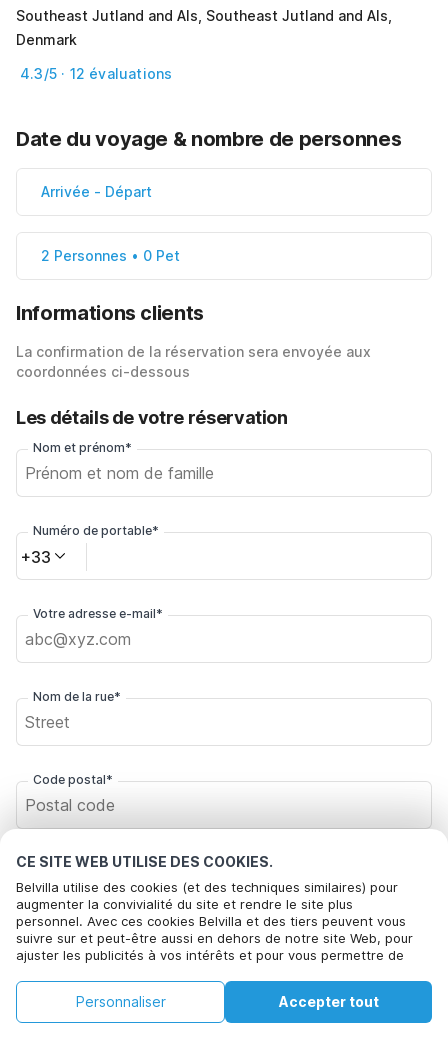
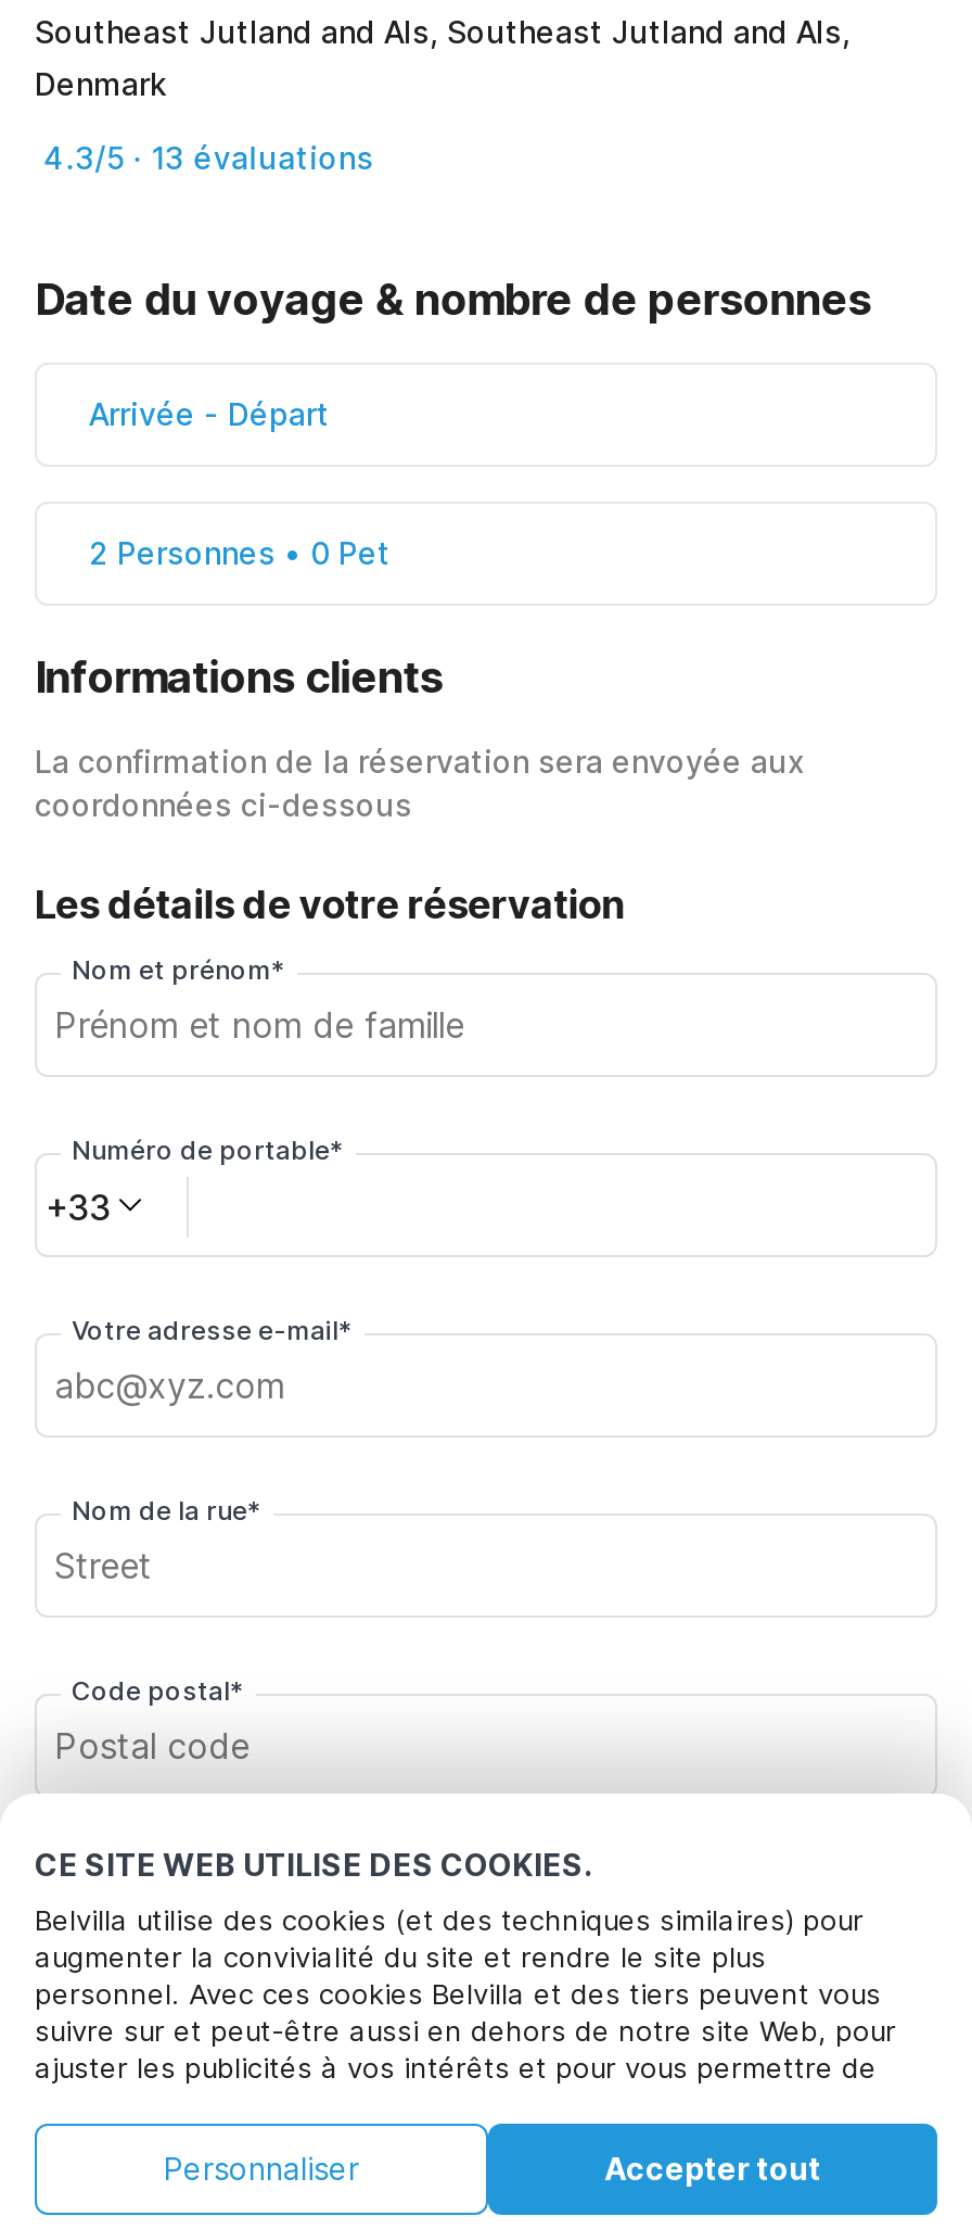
- 4.3/5 · 12 évaluations
+ 4.3/5 · 13 évaluations
